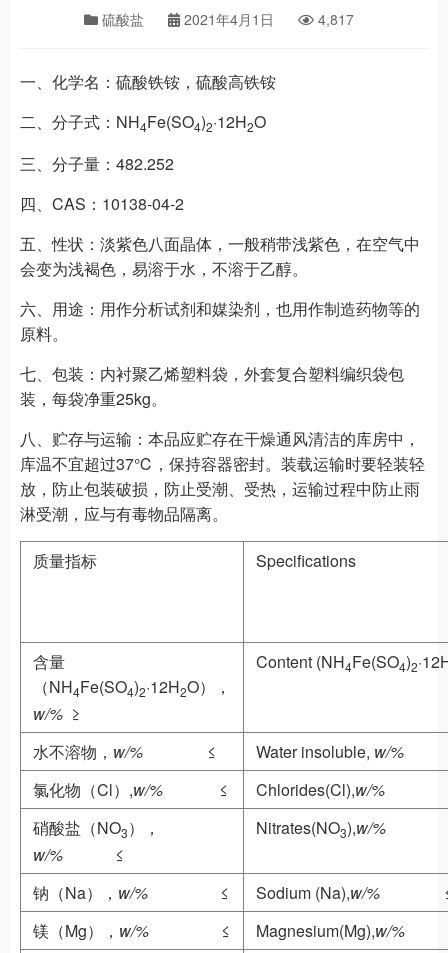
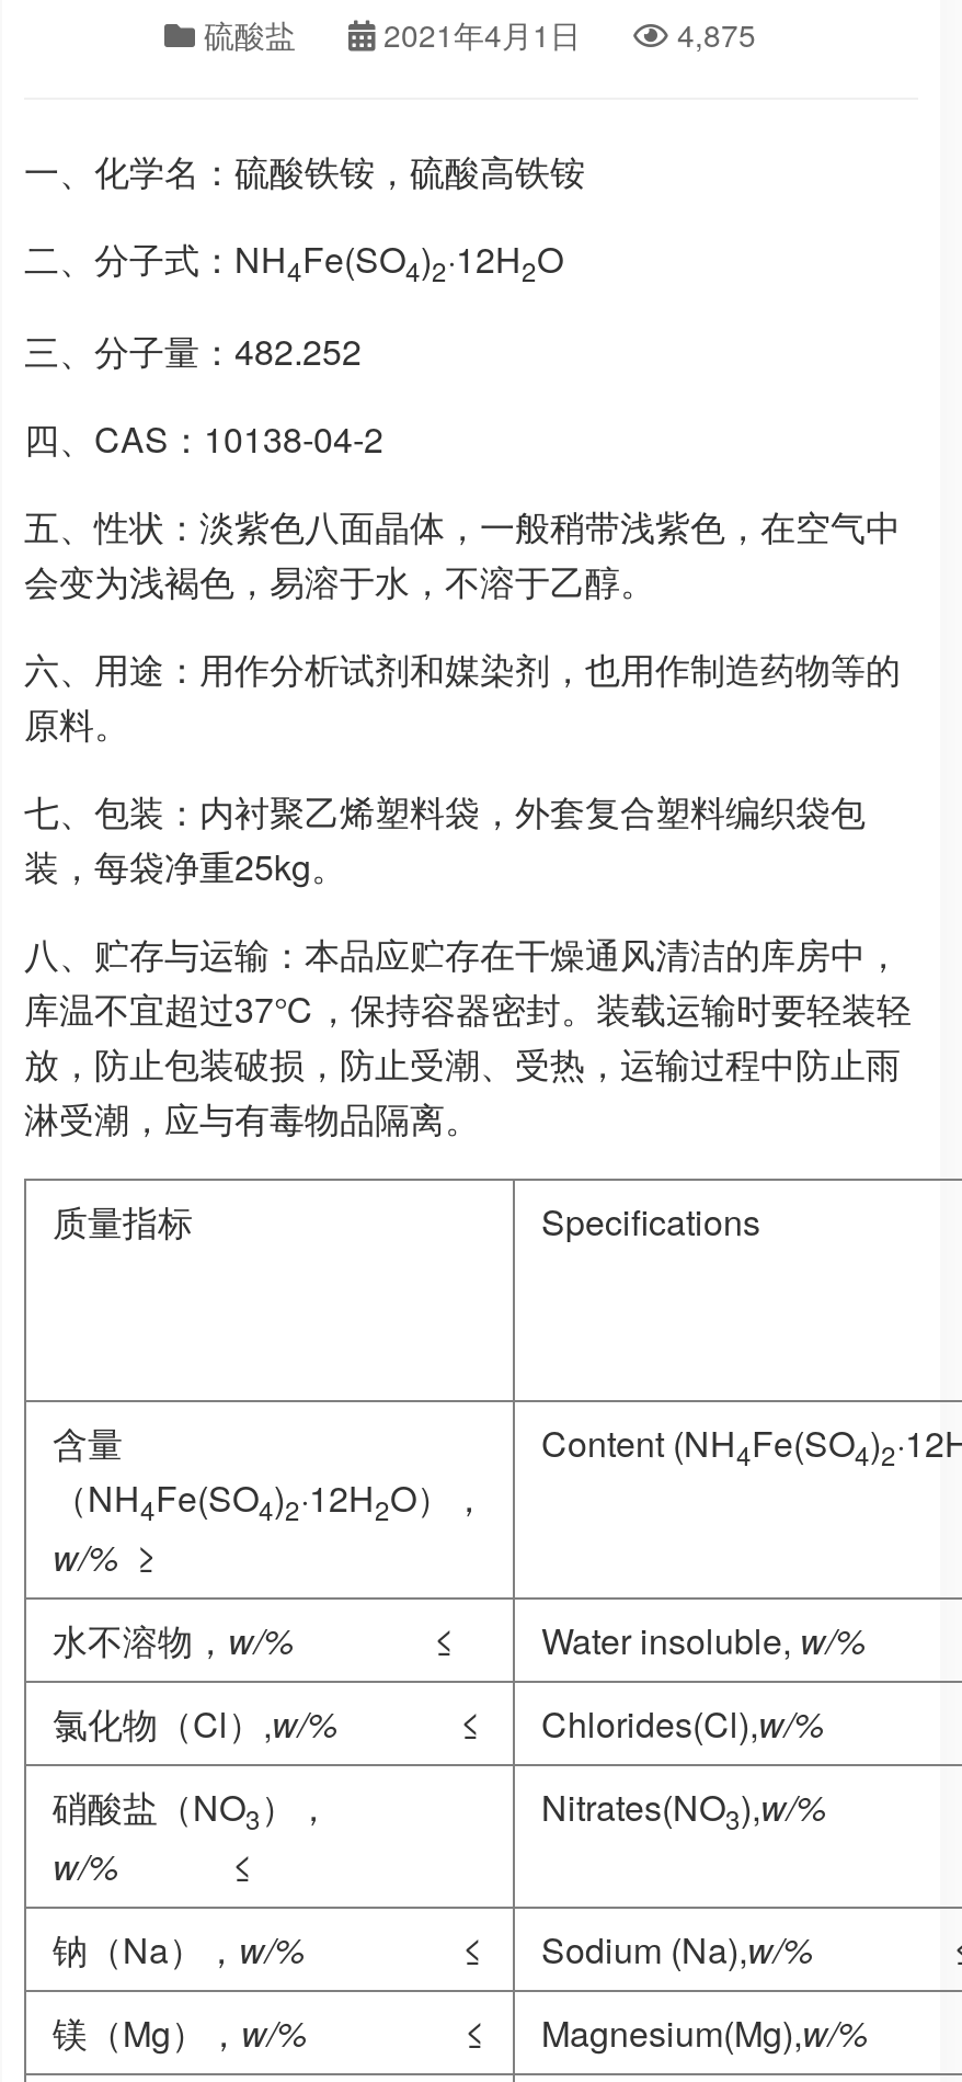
- 硫酸盐 2021年4月1日 4,817
+ 硫酸盐 2021年4月1日 4,875
